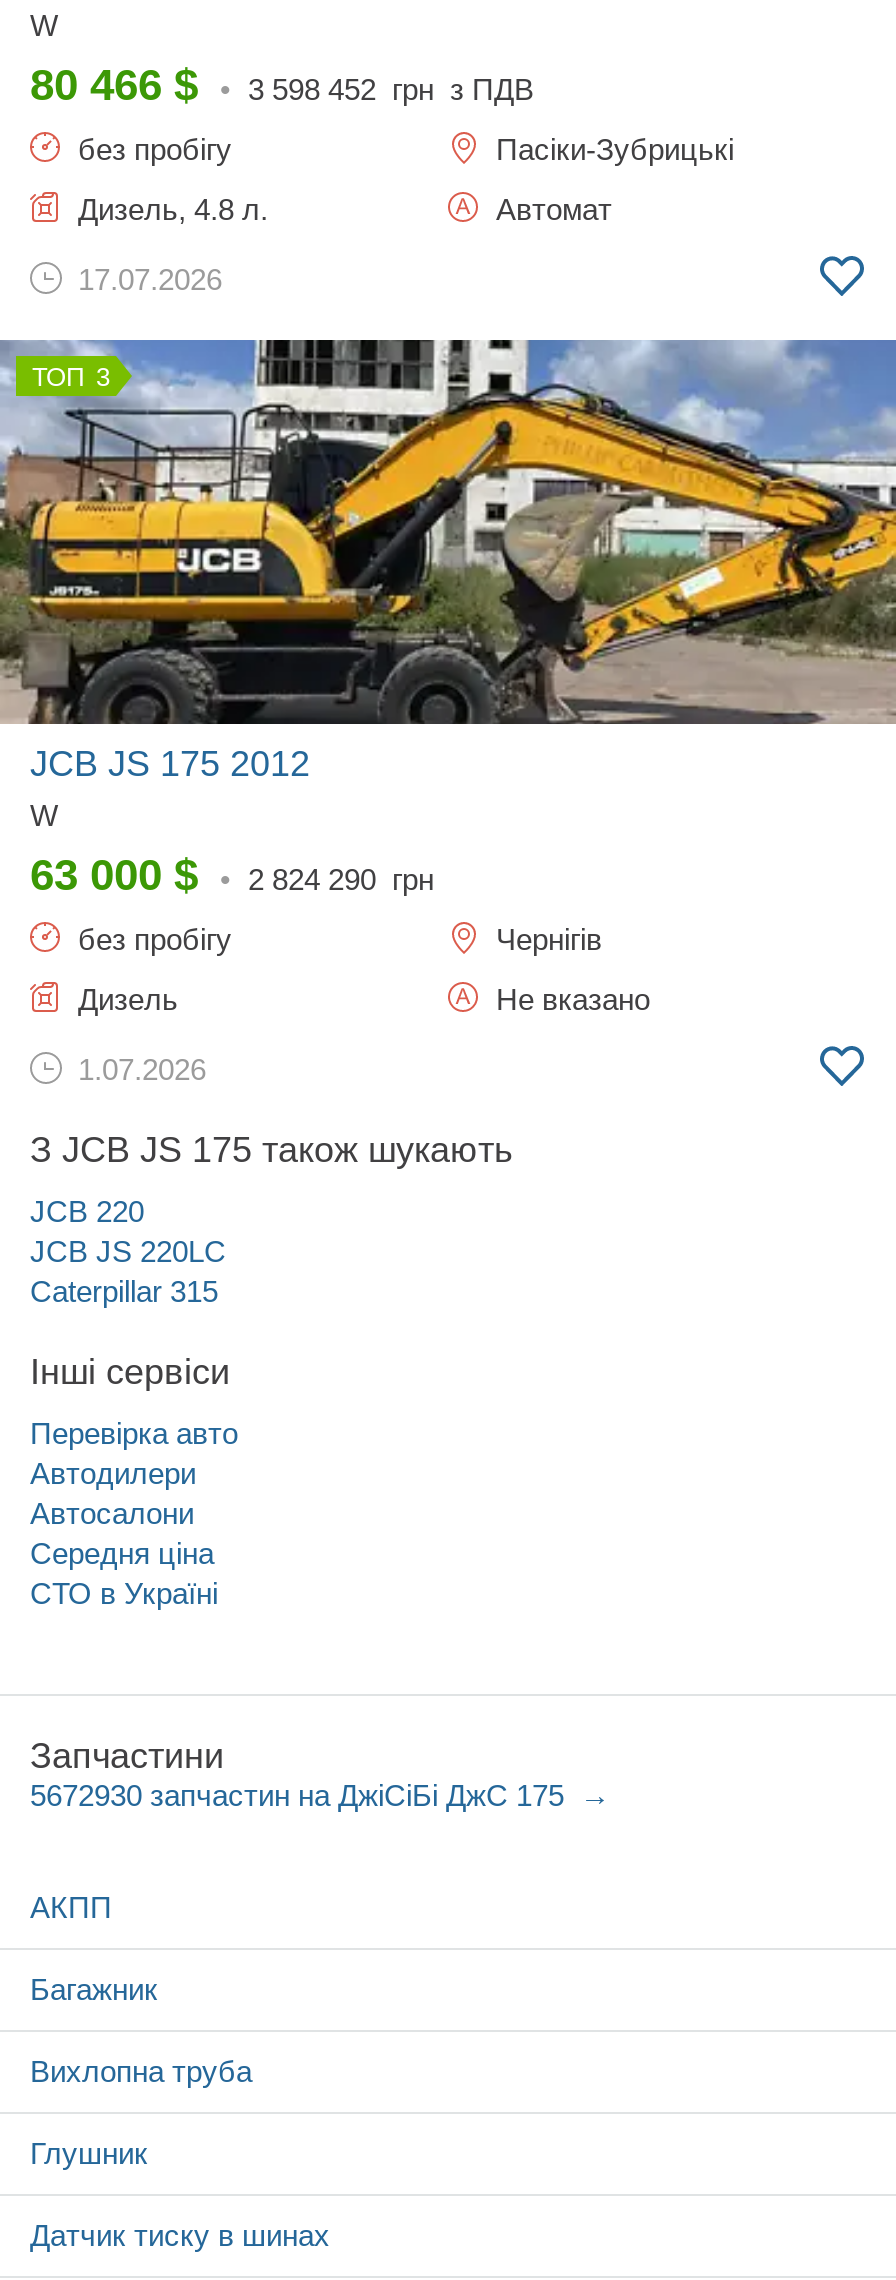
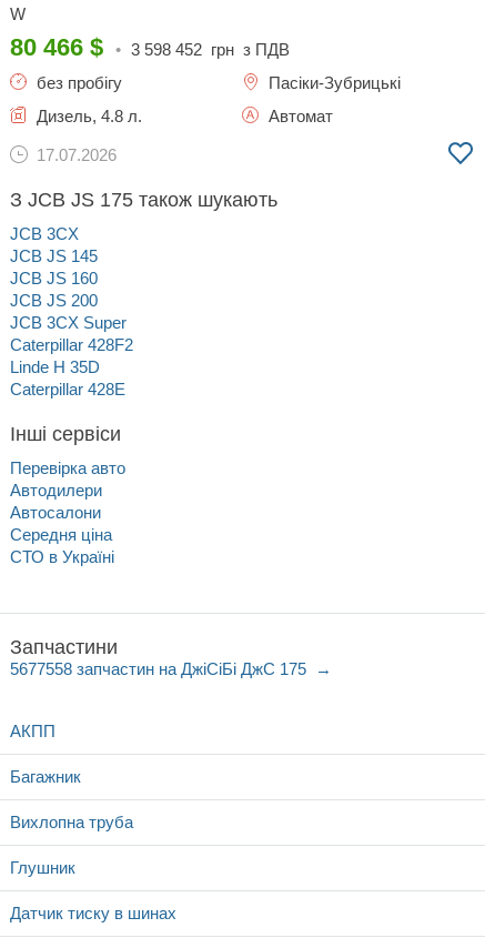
- [image]
- 3

- JCB JS 175 2012
- W
- 63 000 $ • 2 824 290 грн
- без пробігу
- Чернігів
- Дизель
- Не вказано
- 1.07.2026

moved up: З JCB JS 175 також шукають

- JCB 220
- JCB JS 220LC
- Caterpillar 315
+ JCB 3CX
+ JCB JS 145
+ JCB JS 160
+ JCB JS 200
+ JCB 3CX Super
+ Caterpillar 428F2
+ Linde H 35D
+ Caterpillar 428E

- 5672930 запчастин на ДжіСіБі ДжС 175
+ 5677558 запчастин на ДжіСіБі ДжС 175
